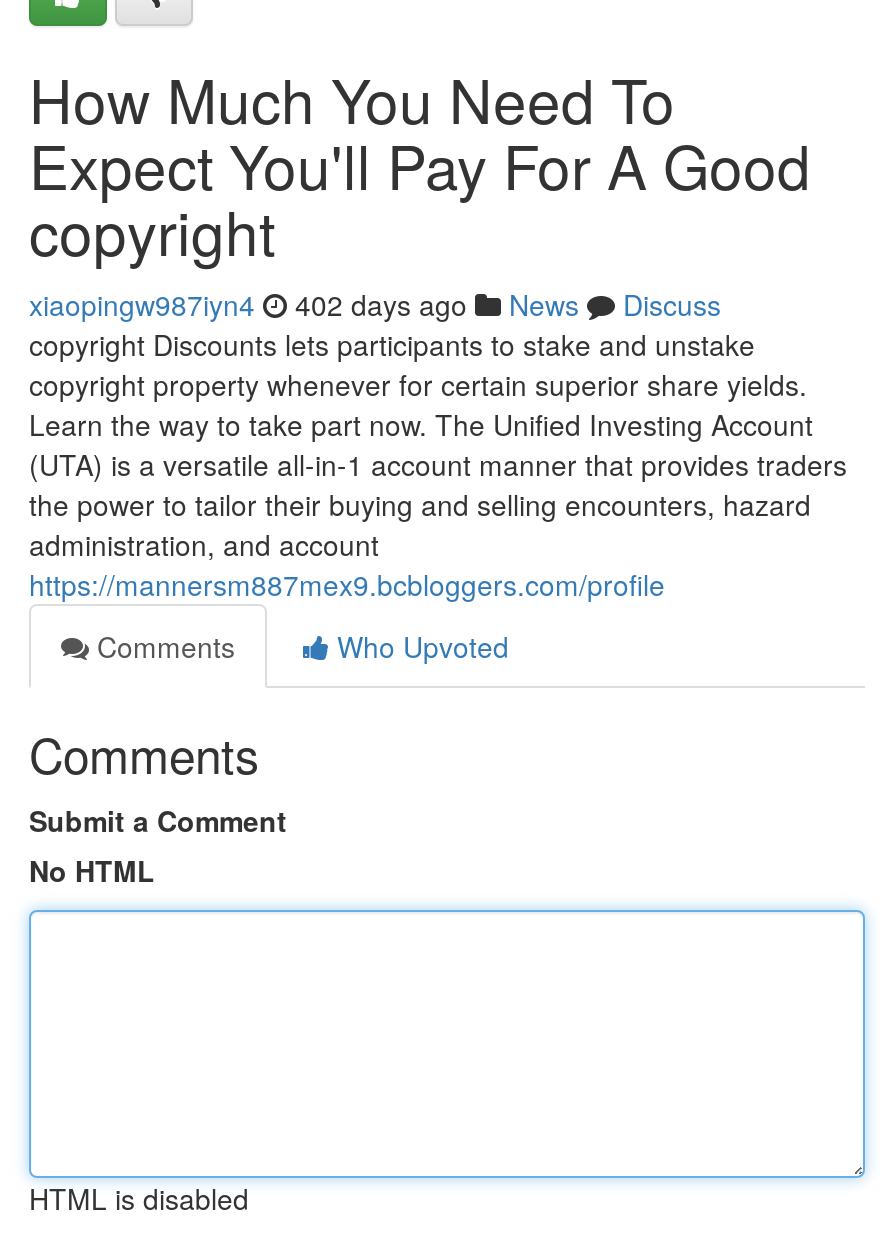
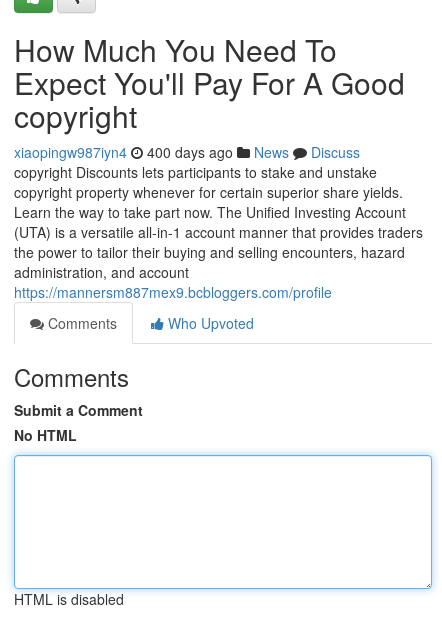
- xiaopingw987iyn4 402 days ago News Discuss
+ xiaopingw987iyn4 400 days ago News Discuss
